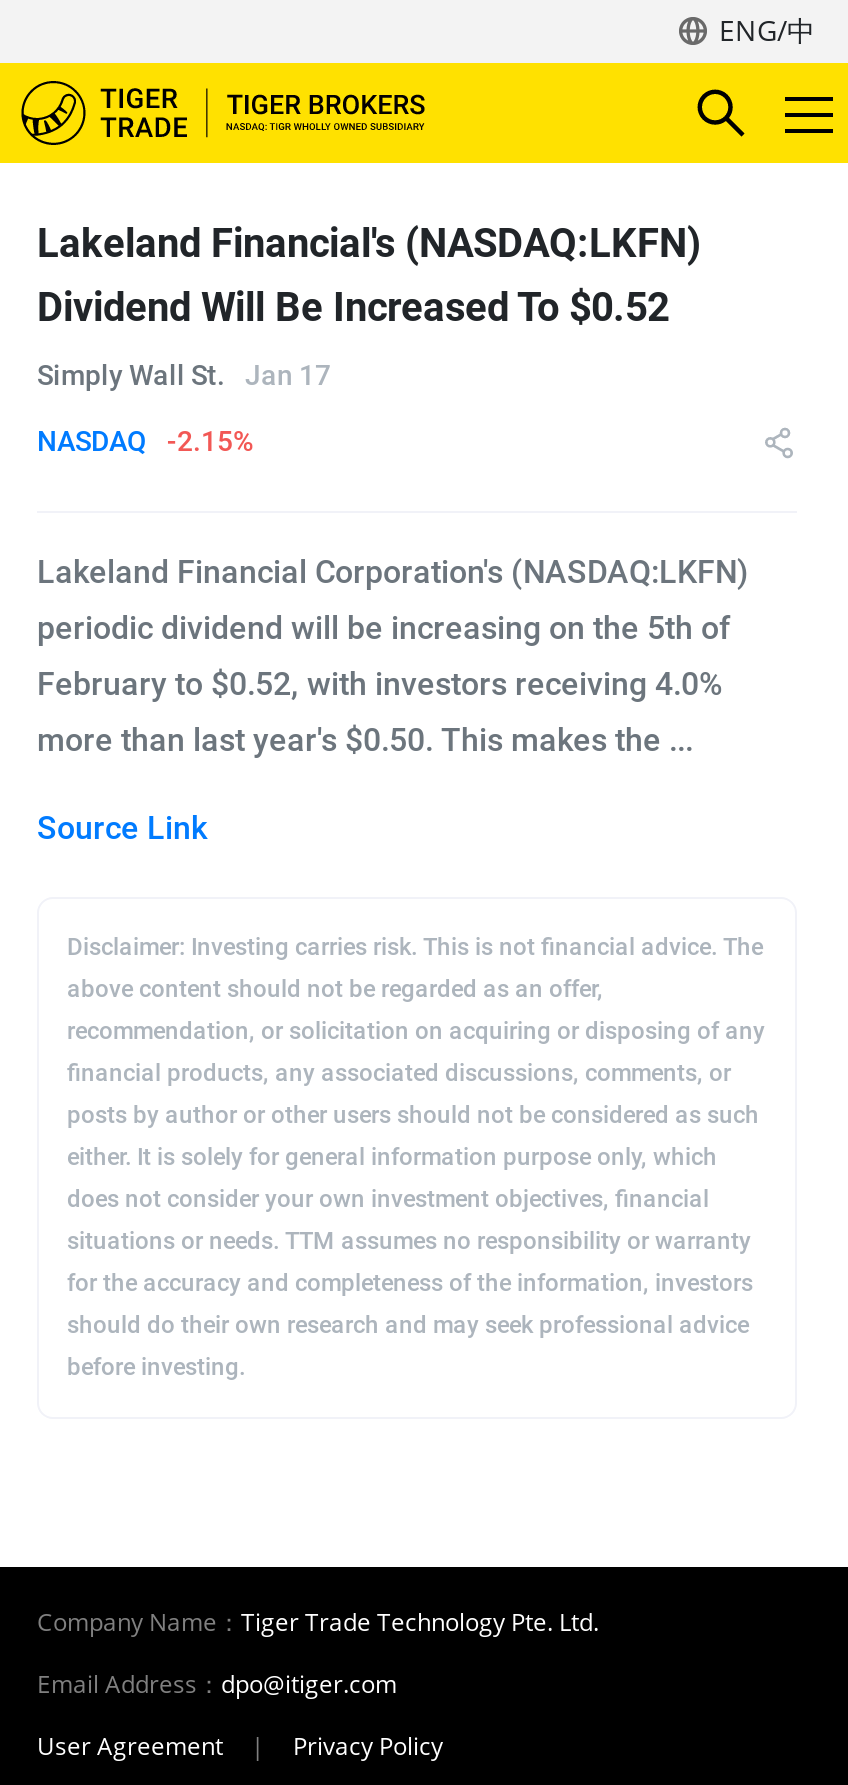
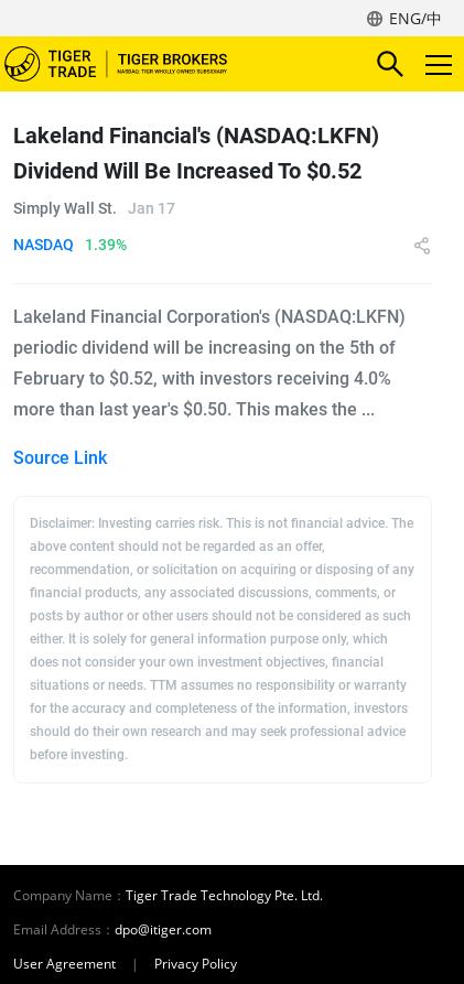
- NASDAQ -2.15%
+ NASDAQ 1.39%
